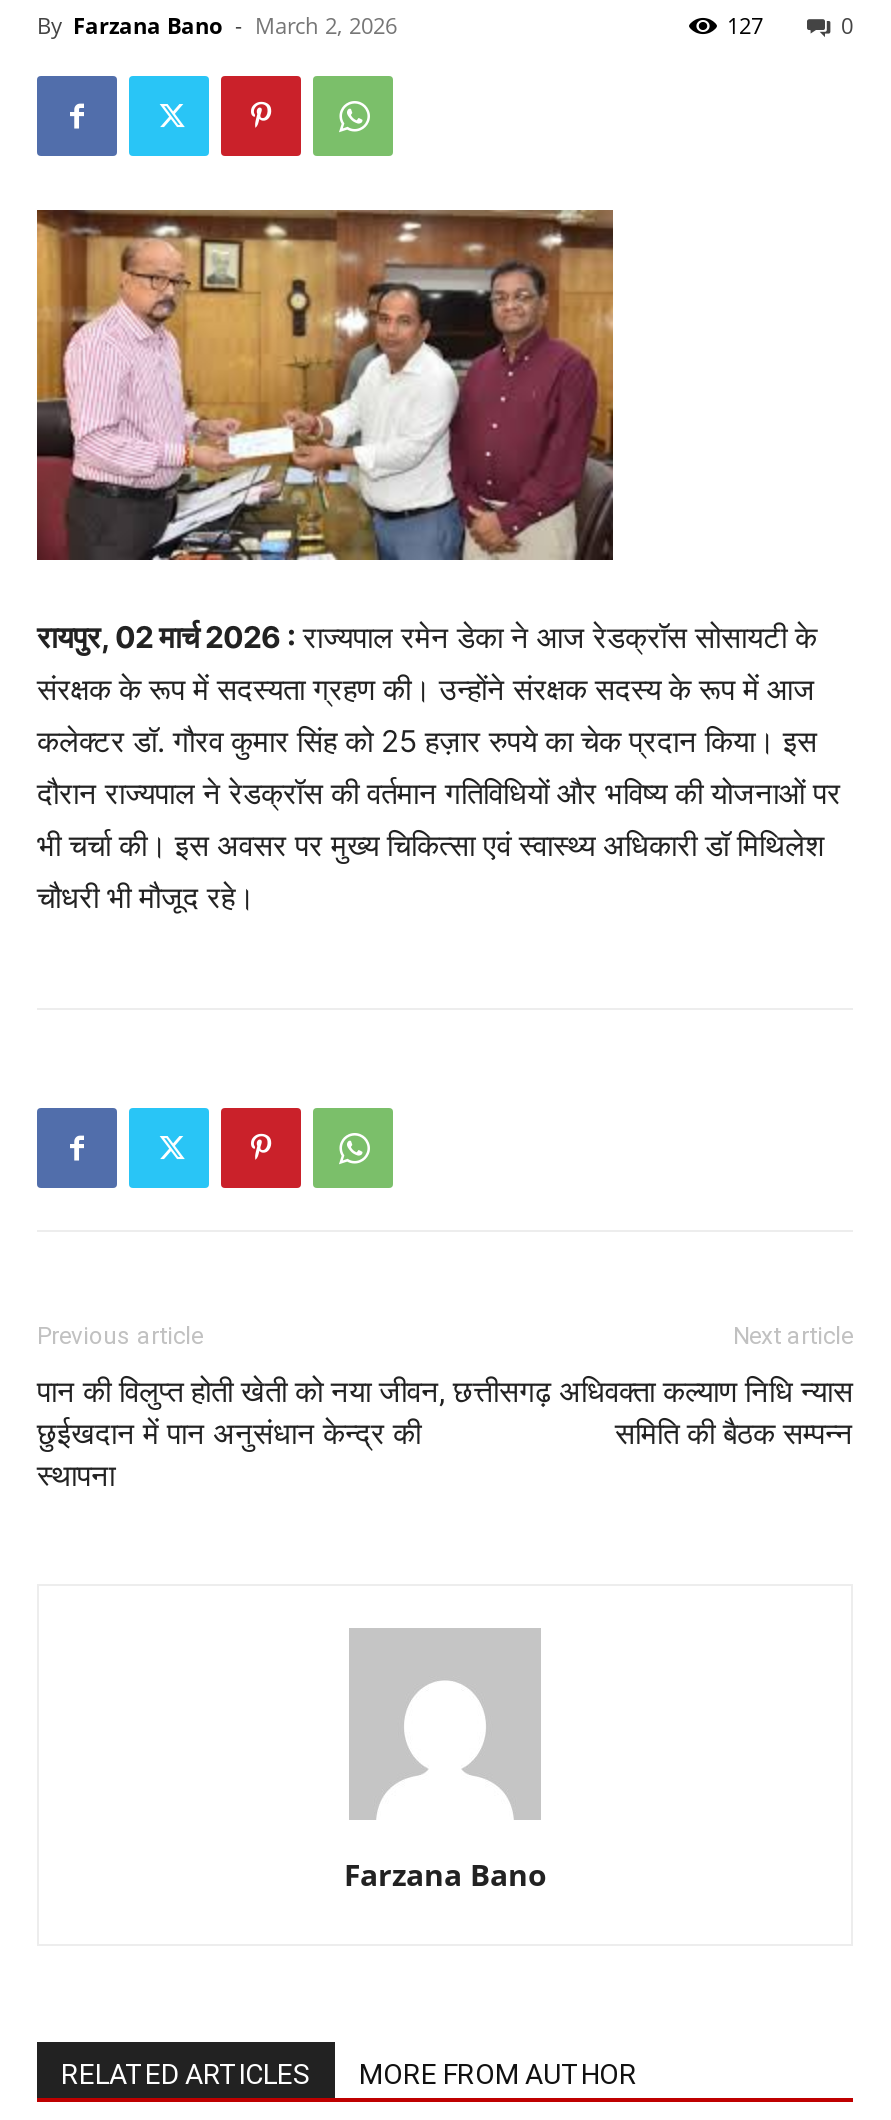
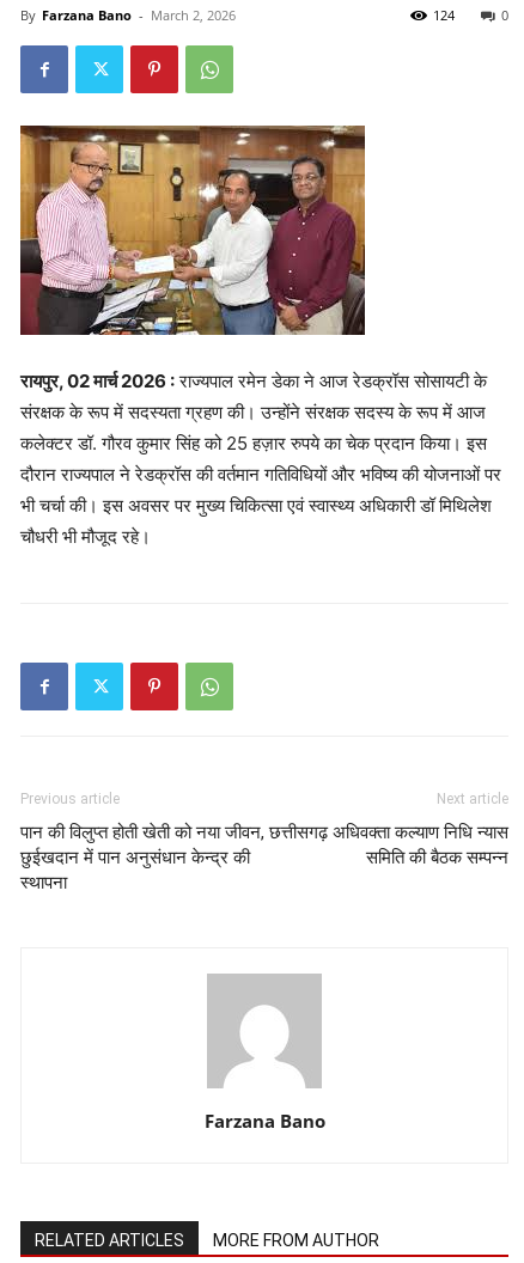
- 127
+ 124
